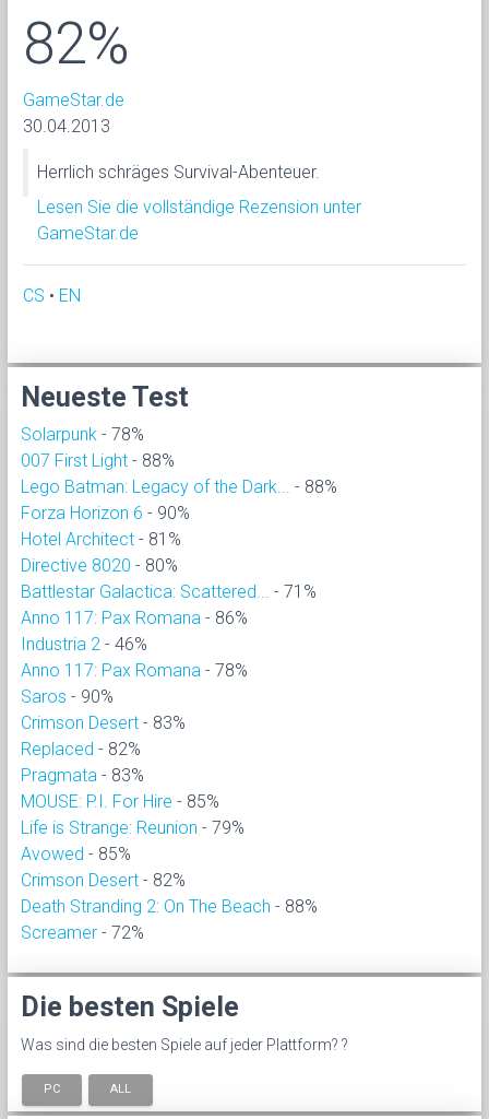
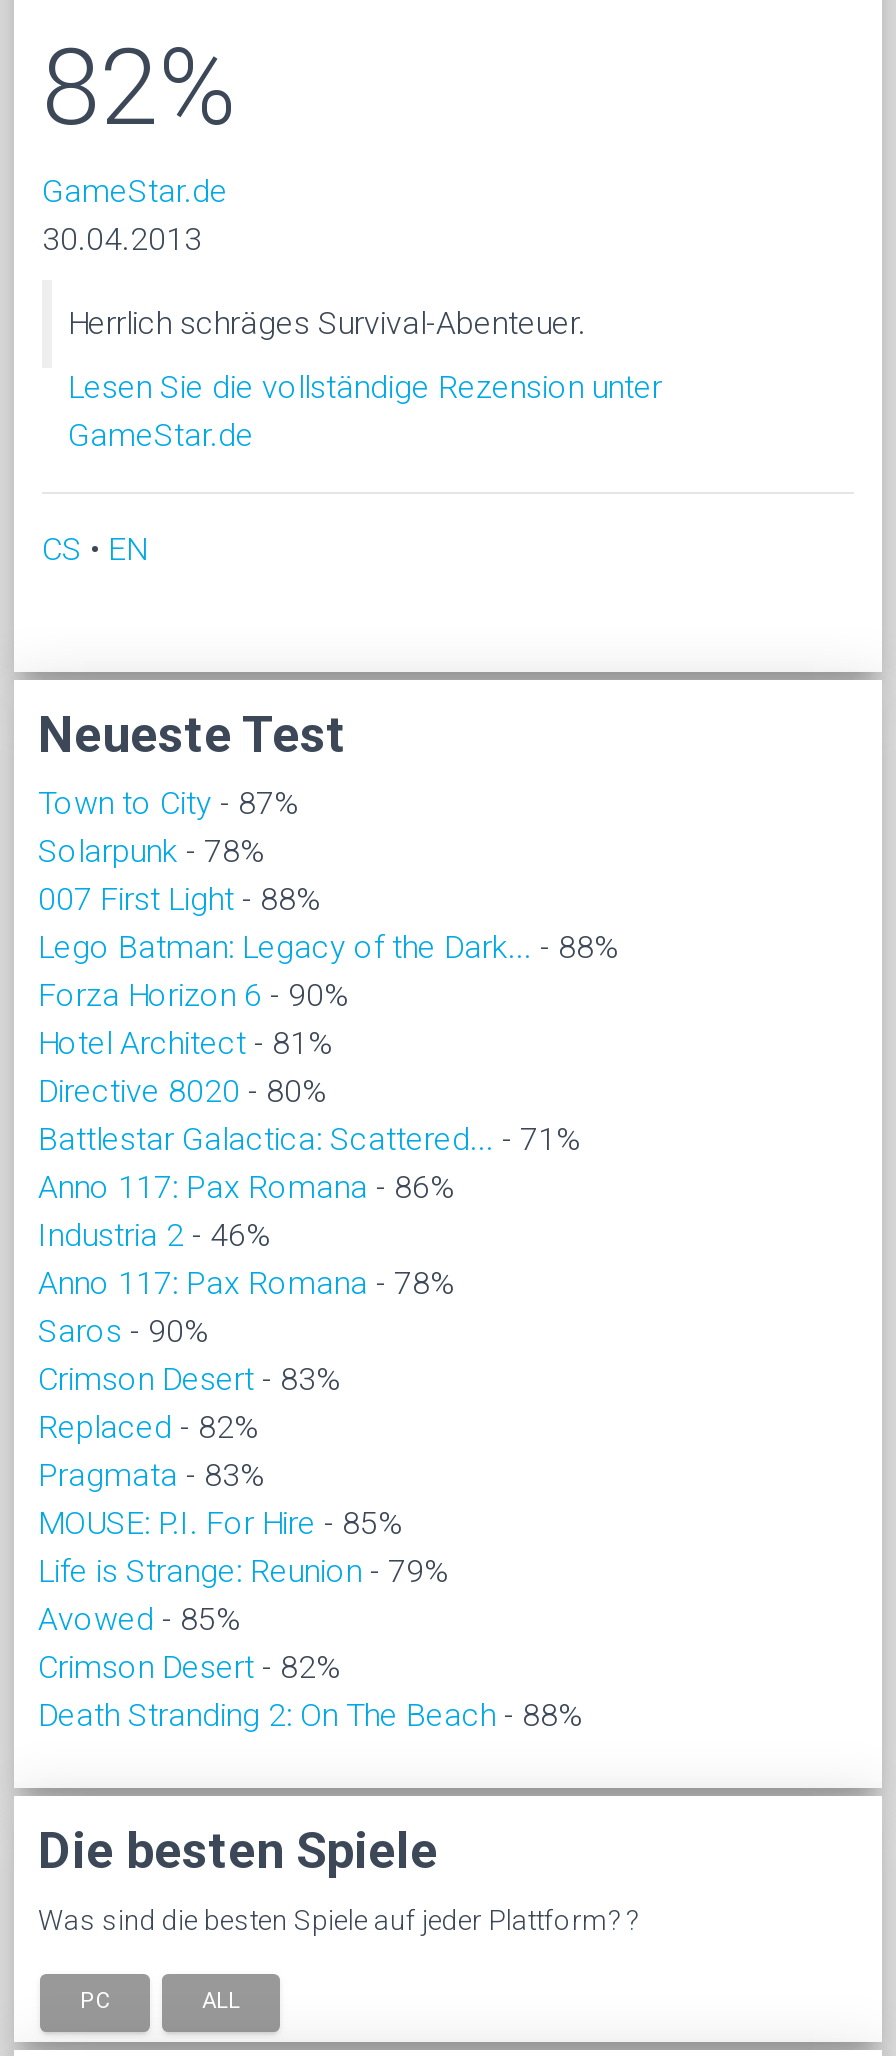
+ Town to City - 87%

moved down: Solarpunk - 78% | 007 First Light - 88% | Lego Batman: Legacy of the Dark... - 88% | ... | Crimson Desert - 82% | Death Stranding 2: On The Beach - 88%

- Screamer - 72%
